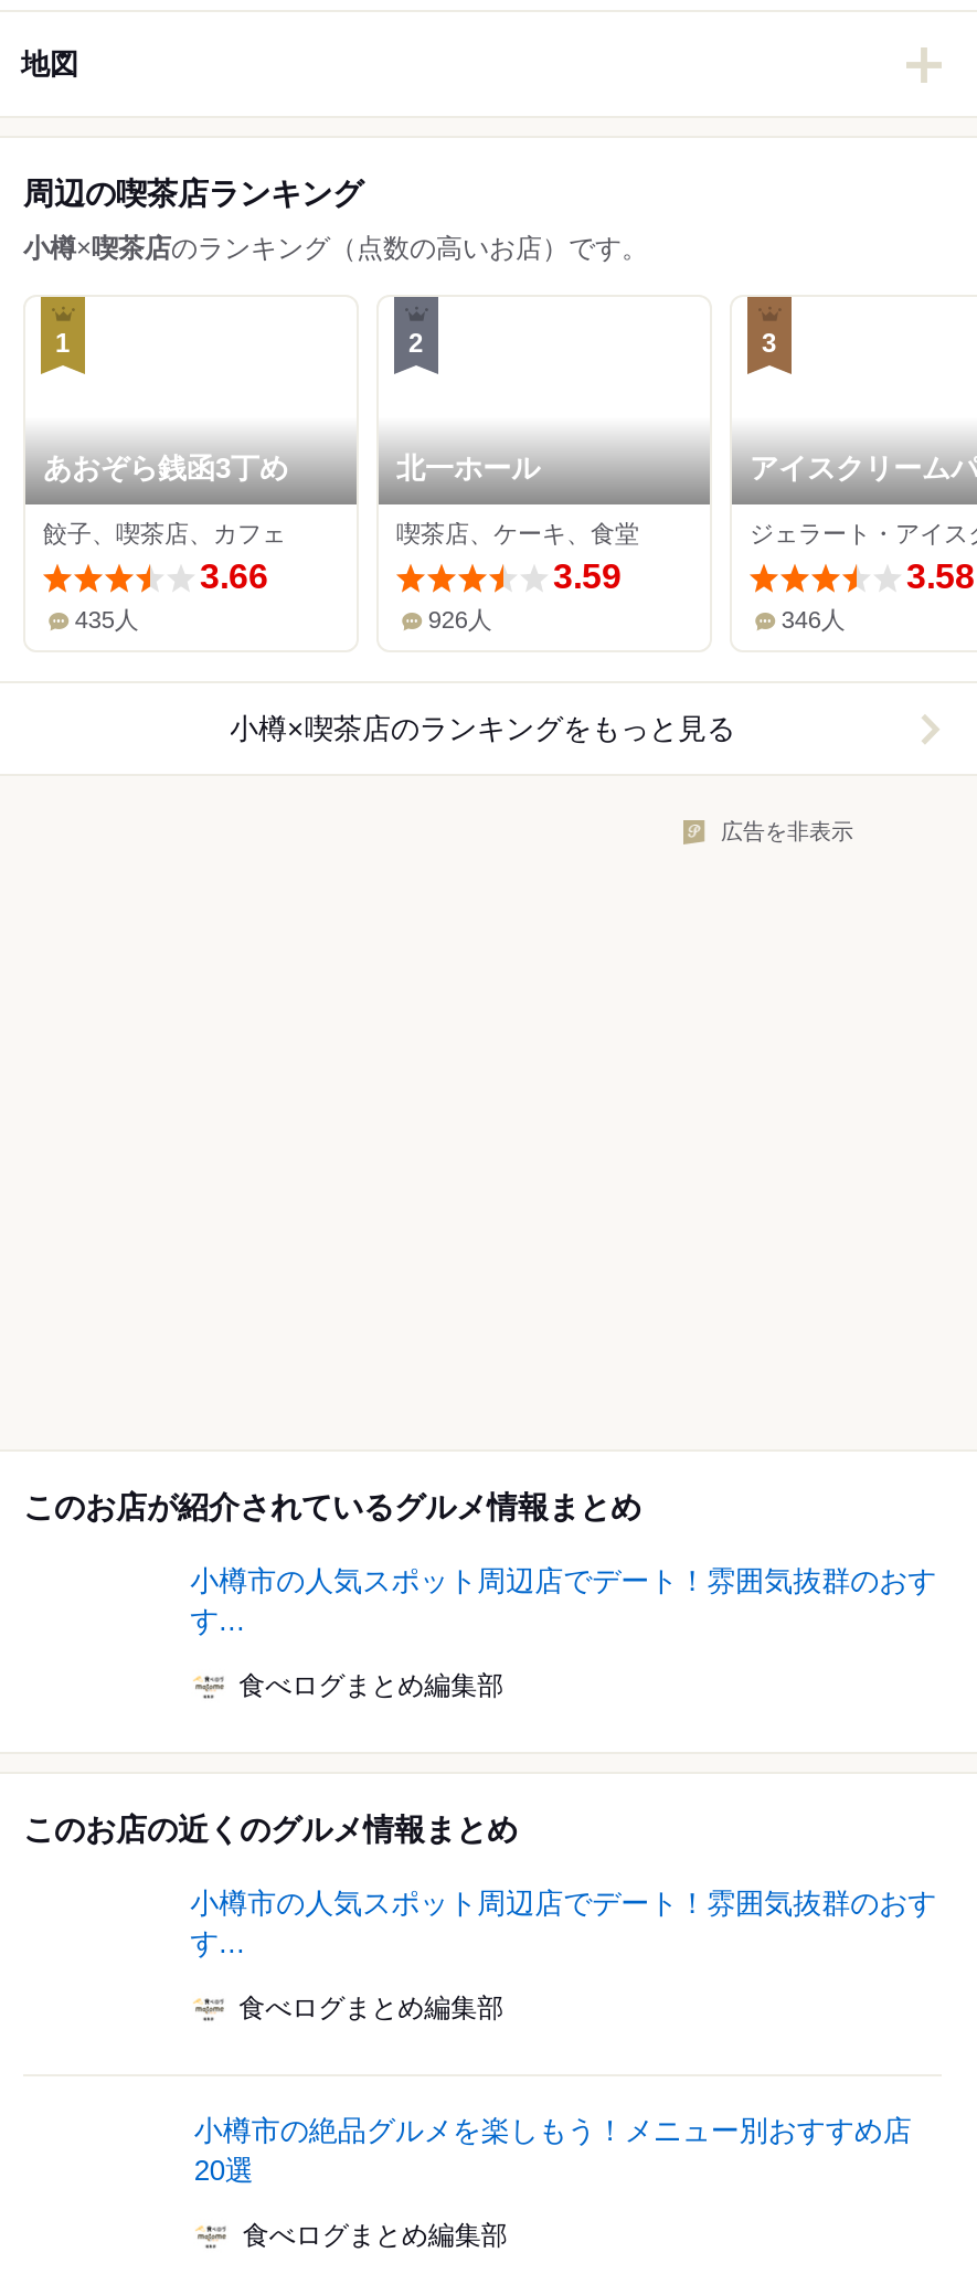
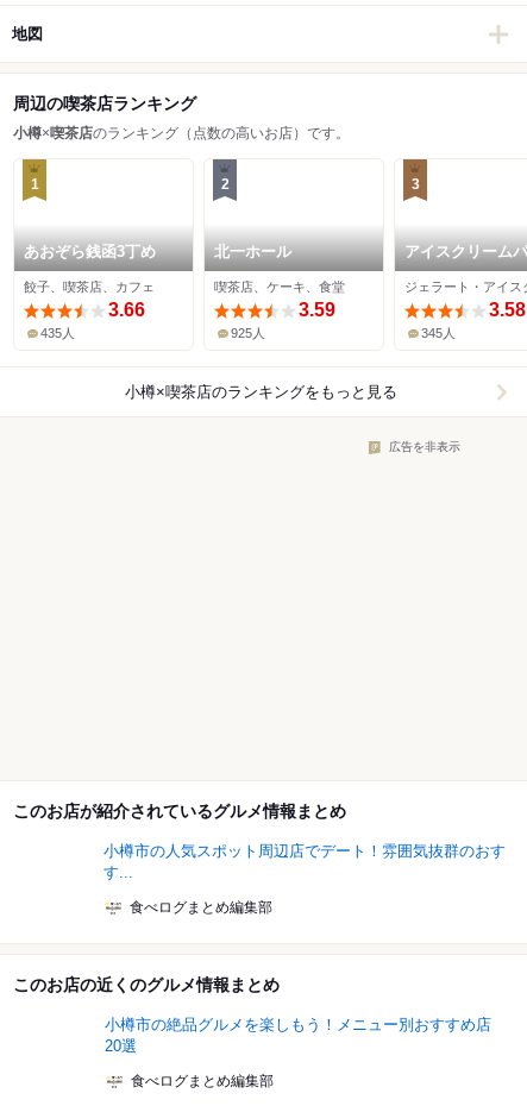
- 926人
+ 925人

- 346人
+ 345人

- 小樽市の人気スポット周辺店でデート！雰囲気抜群のおす
- す...
- 食べログまとめ編集部
